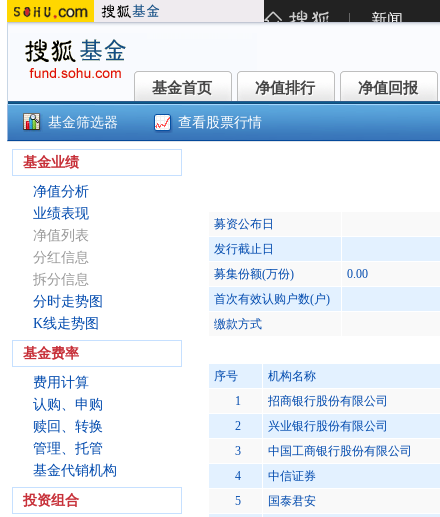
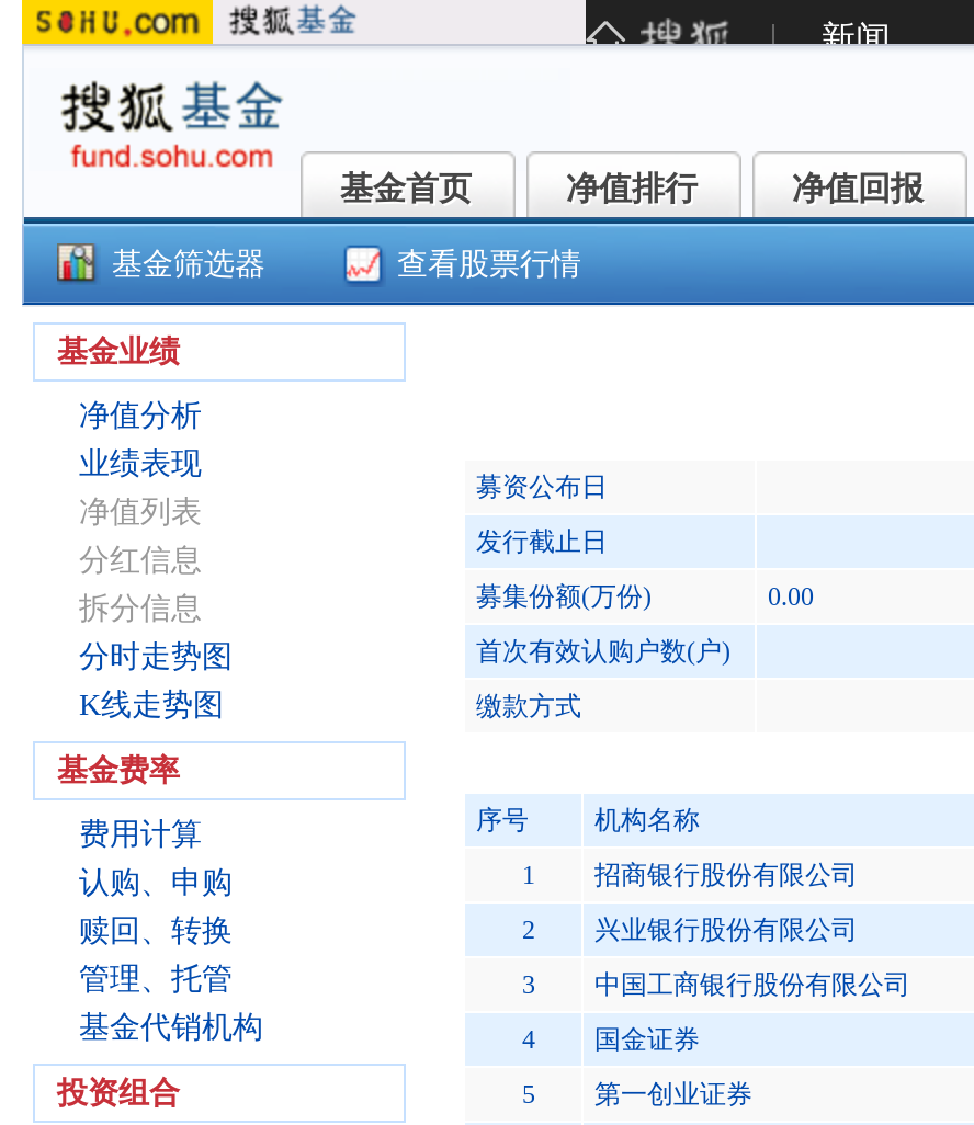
- 中信证券
+ 国金证券

- 国泰君安
+ 第一创业证券
